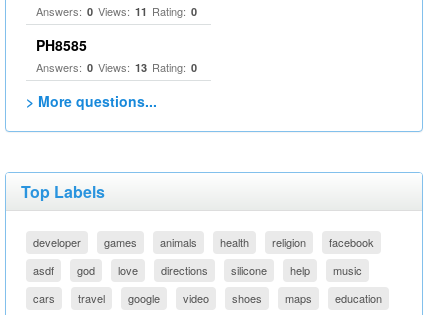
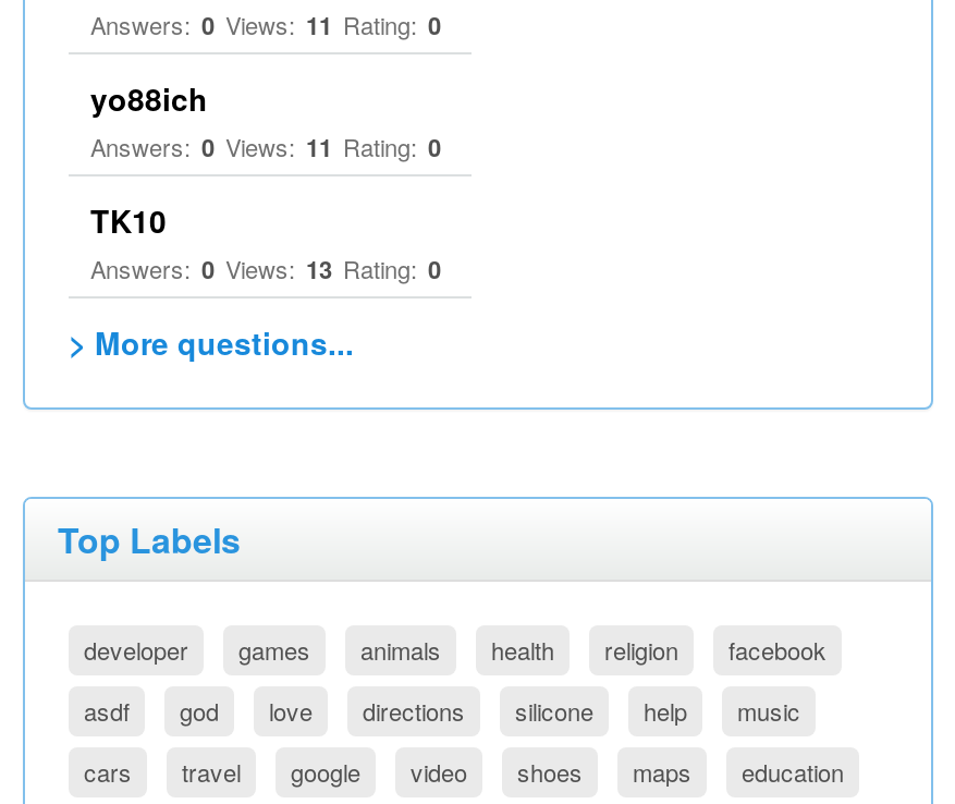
- PH8585
+ yo88ich
+ Answers: 0 Views: 11 Rating: 0
+ TK10
